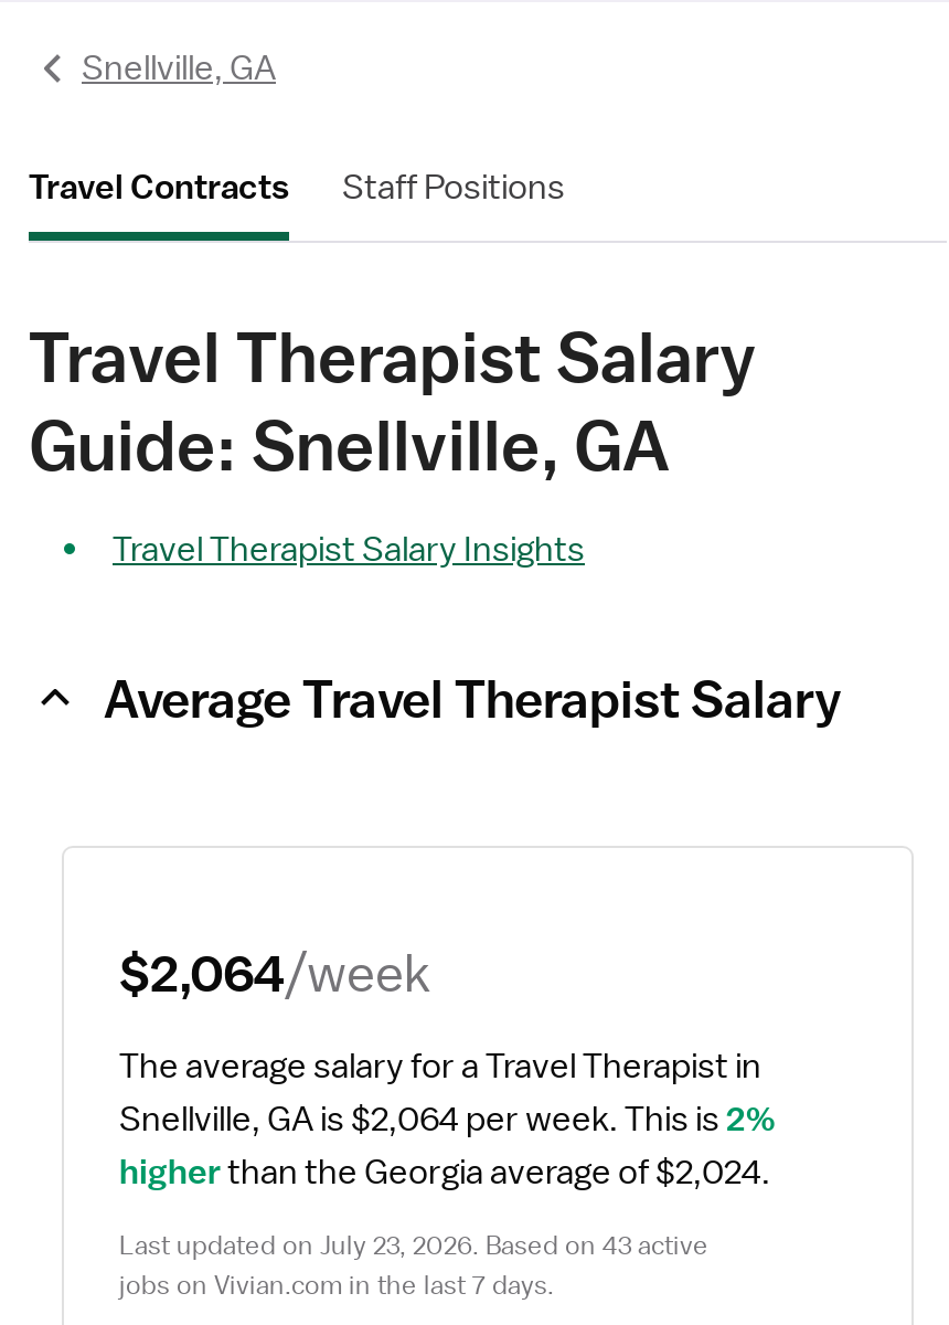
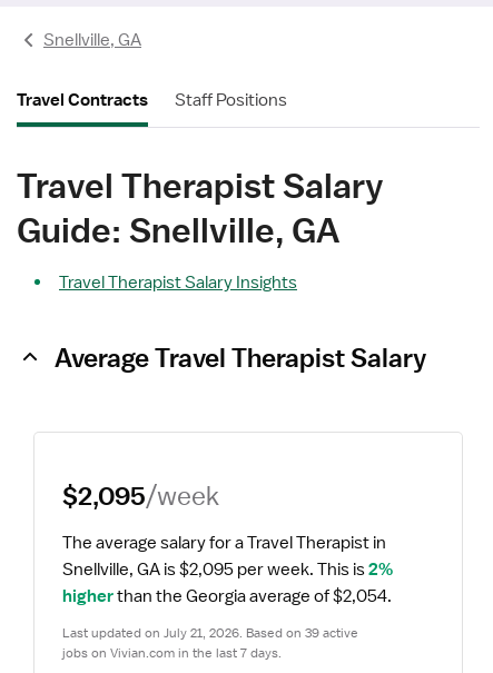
- $2,064/week
+ $2,095/week

- Snellville, GA is $2,064 per week. This is 2%
+ Snellville, GA is $2,095 per week. This is 2%

- higher than the Georgia average of $2,024.
+ higher than the Georgia average of $2,054.

- Last updated on July 23, 2026. Based on 43 active
+ Last updated on July 21, 2026. Based on 39 active
